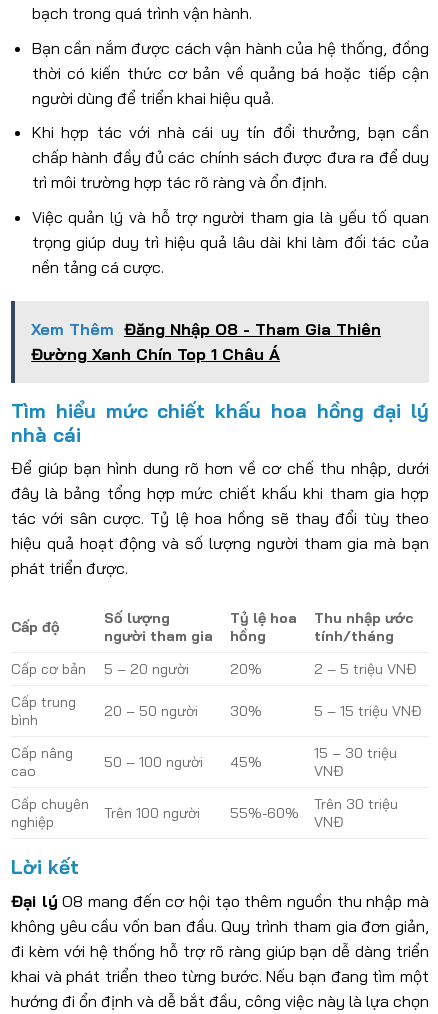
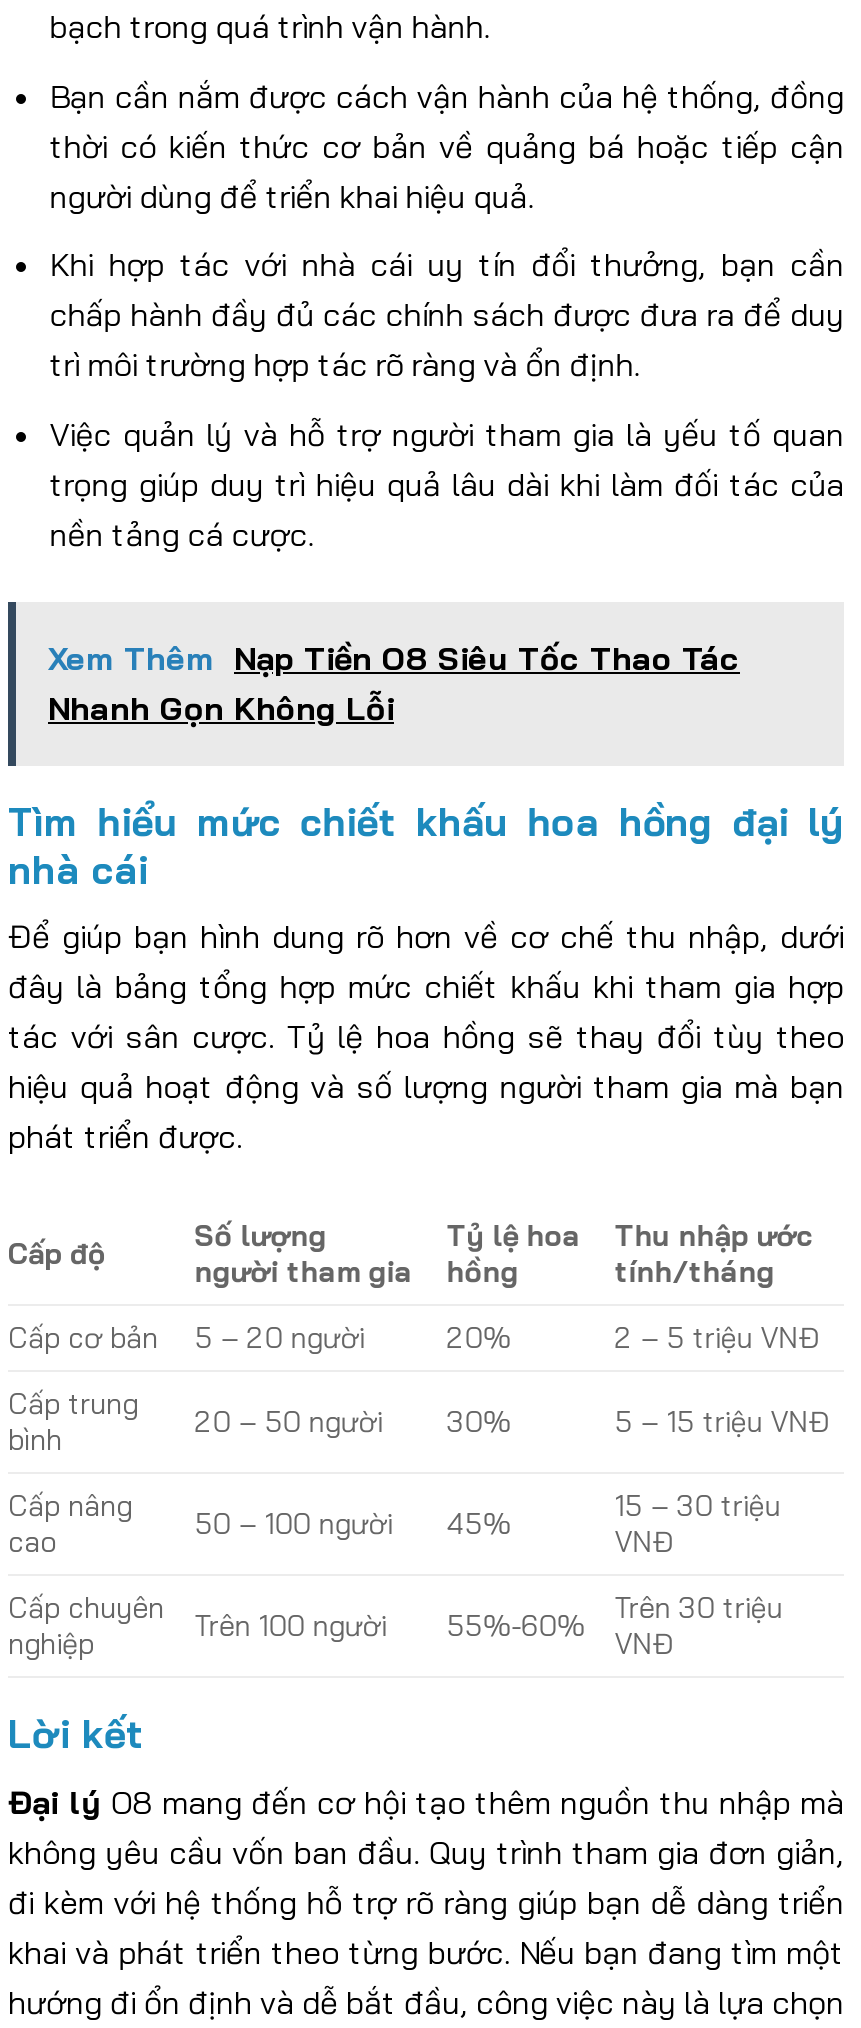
- Xem Thêm Đăng Nhập O8 - Tham Gia Thiên
- Đường Xanh Chín Top 1 Châu Á
+ Xem Thêm Nạp Tiền O8 Siêu Tốc Thao Tác
+ Nhanh Gọn Không Lỗi
